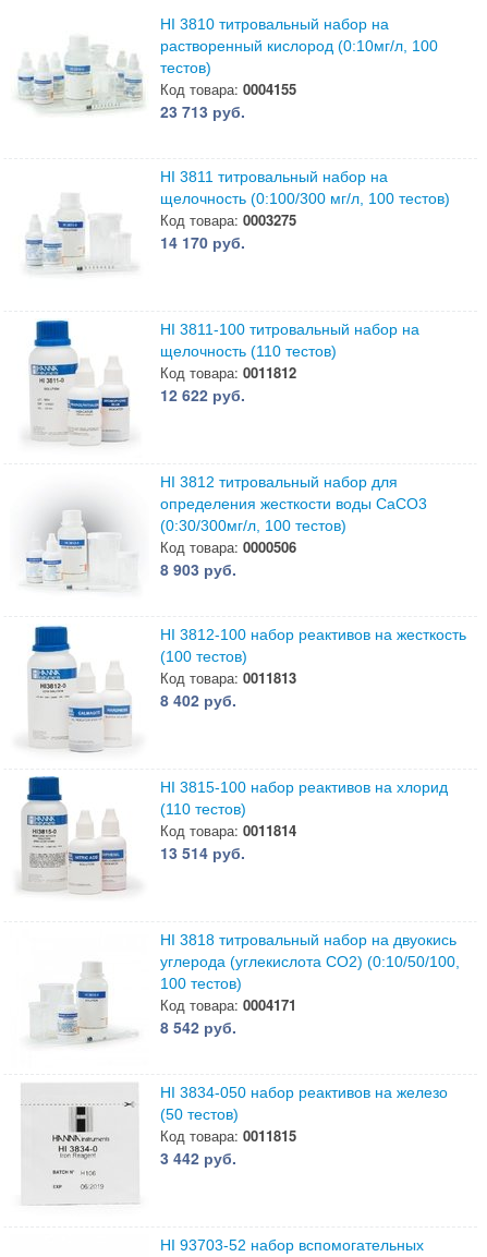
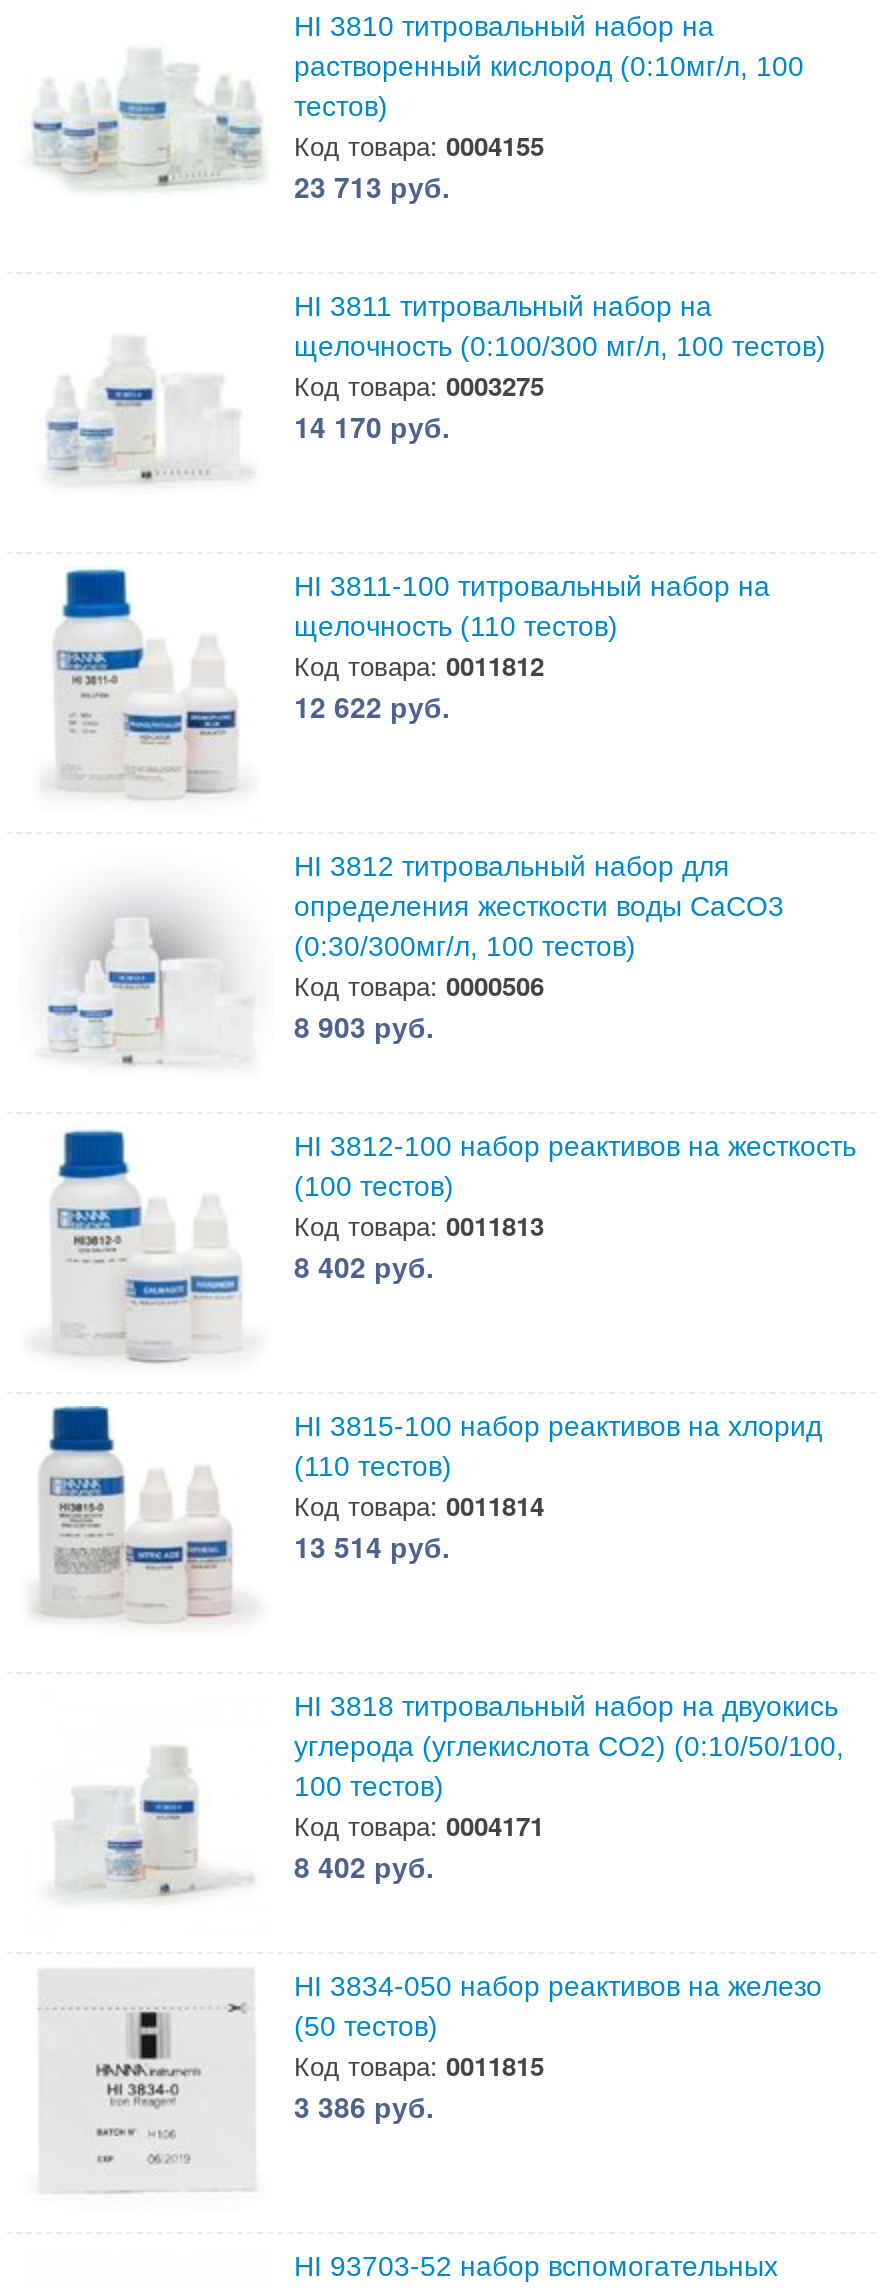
- 8 542 руб.
+ 8 402 руб.

- 3 442 руб.
+ 3 386 руб.
